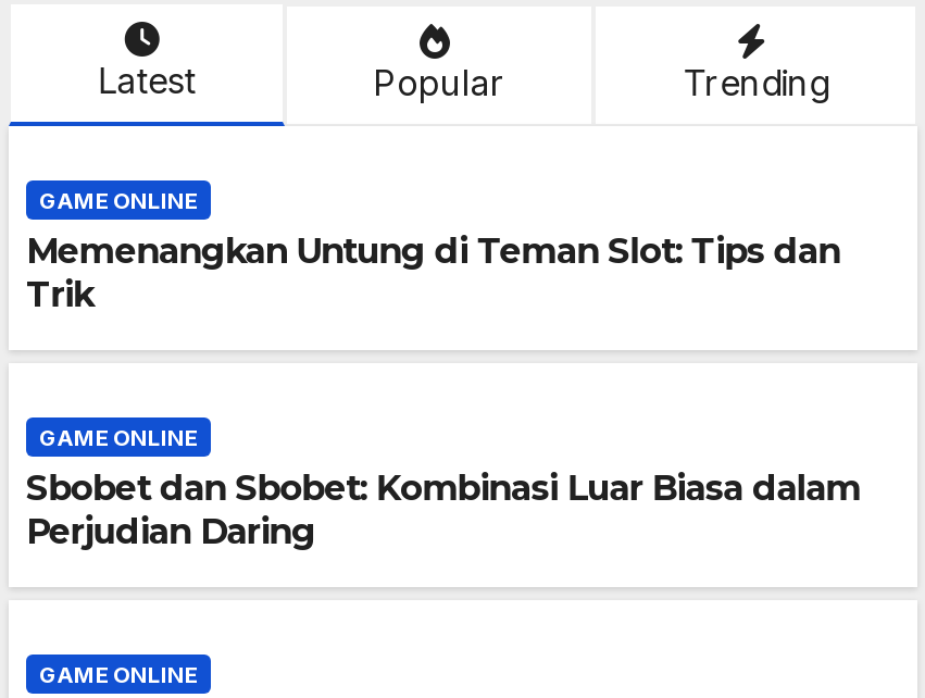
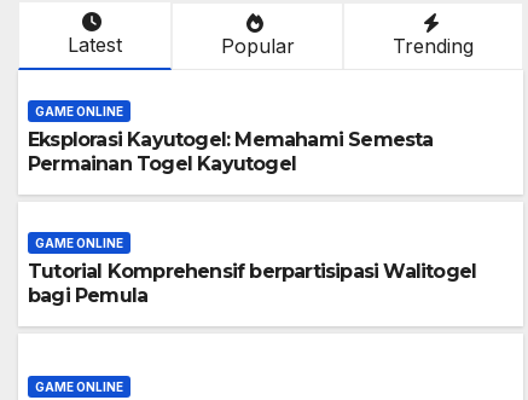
- Memenangkan Untung di Teman Slot: Tips dan
- Trik
+ Eksplorasi Kayutogel: Memahami Semesta
+ Permainan Togel Kayutogel

- Sbobet dan Sbobet: Kombinasi Luar Biasa dalam
- Perjudian Daring
+ Tutorial Komprehensif berpartisipasi Walitogel
+ bagi Pemula
